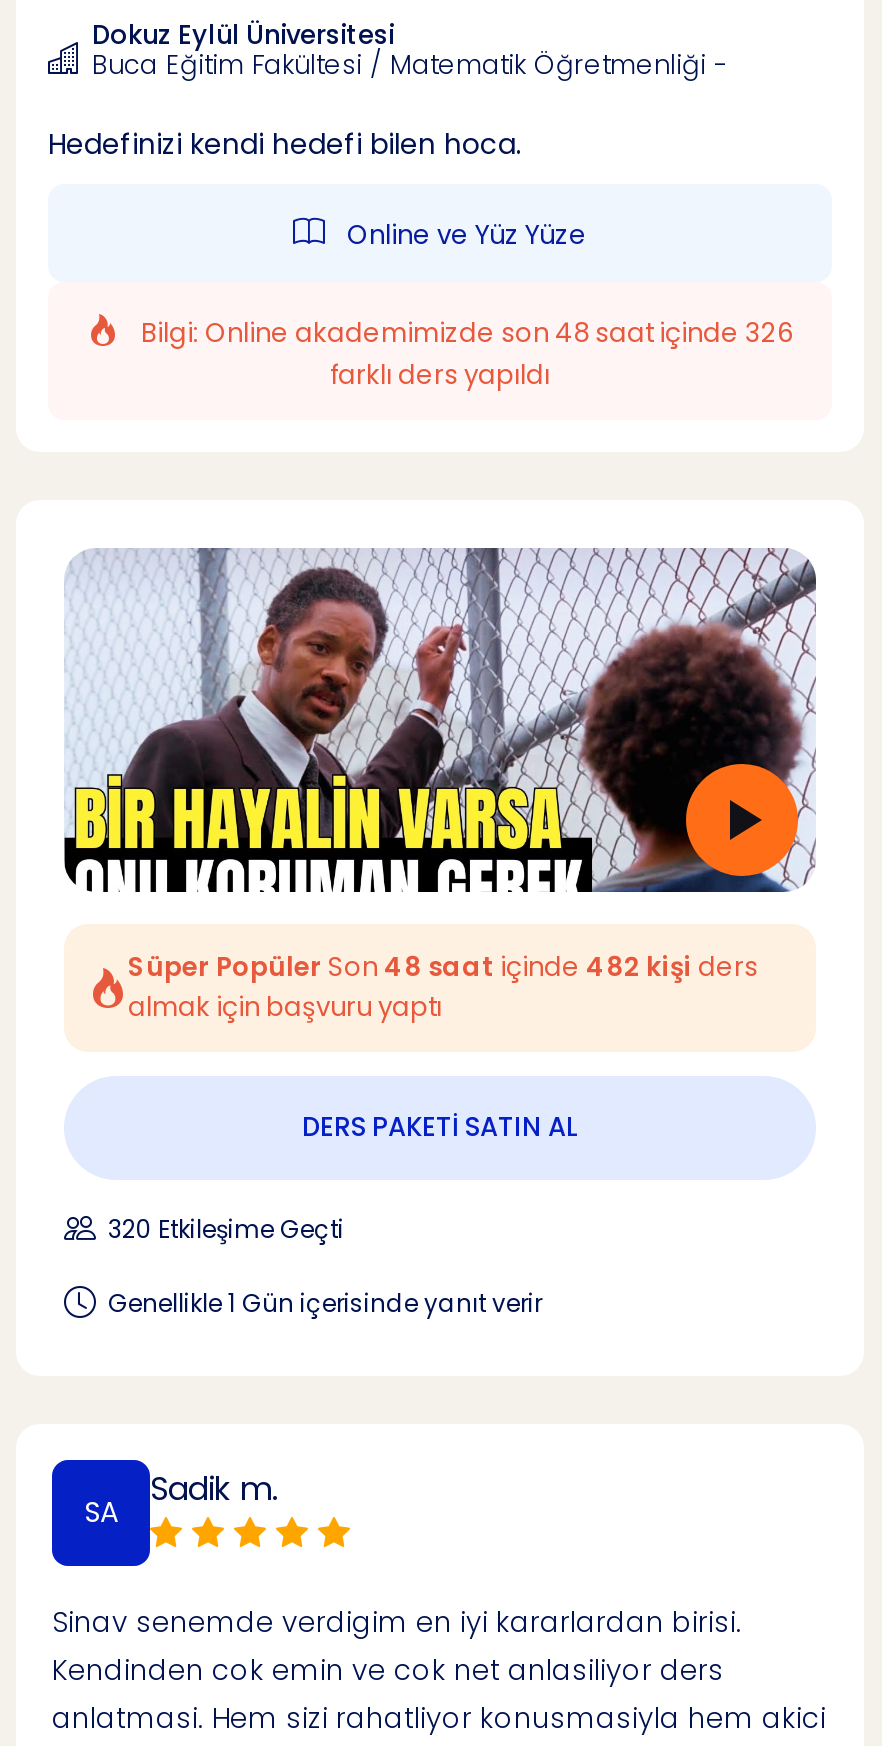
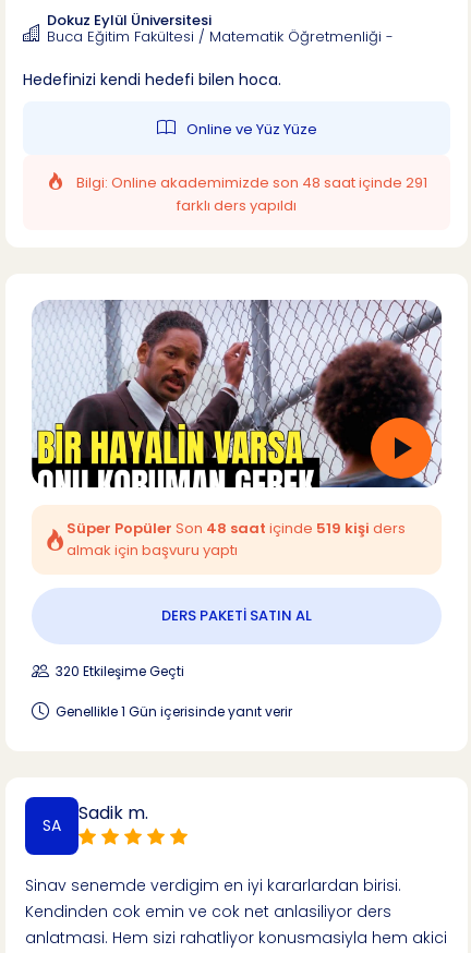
- Bilgi: Online akademimizde son 48 saat içinde 326
+ Bilgi: Online akademimizde son 48 saat içinde 291

- Süper Popüler Son 48 saat içinde 482 kişi ders
+ Süper Popüler Son 48 saat içinde 519 kişi ders
